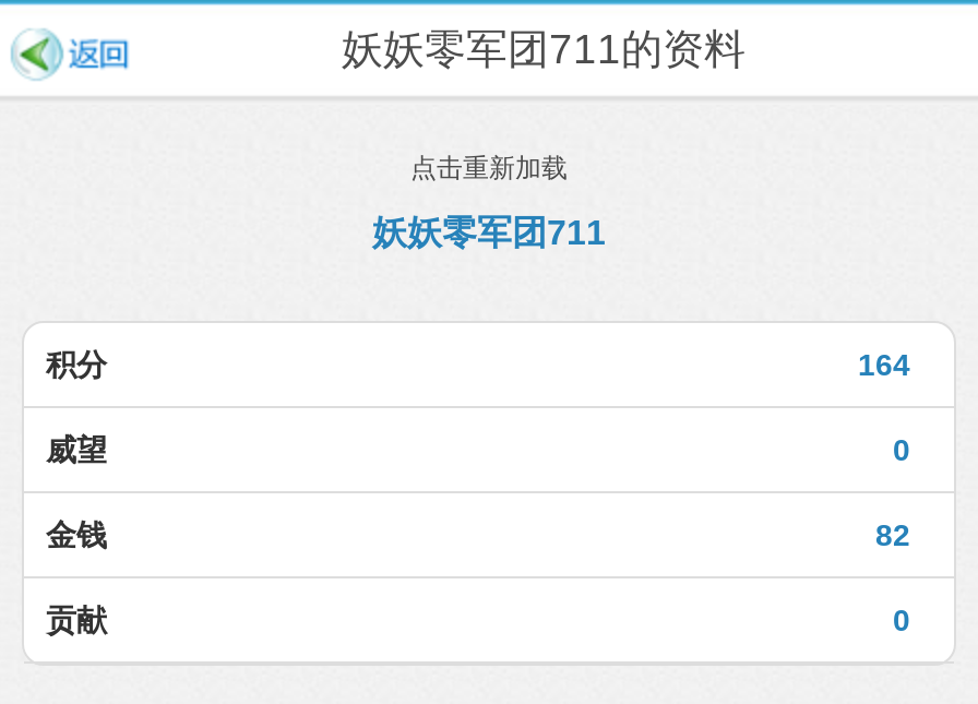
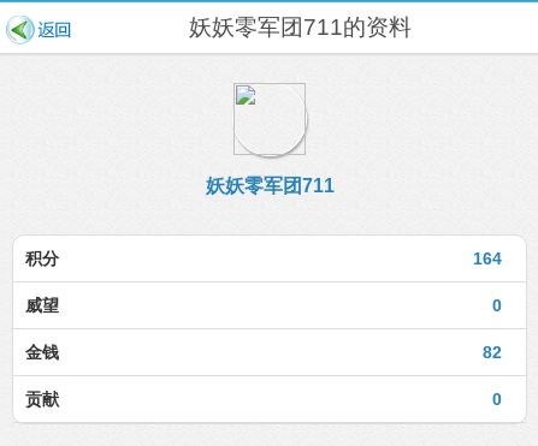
- 点击重新加载
